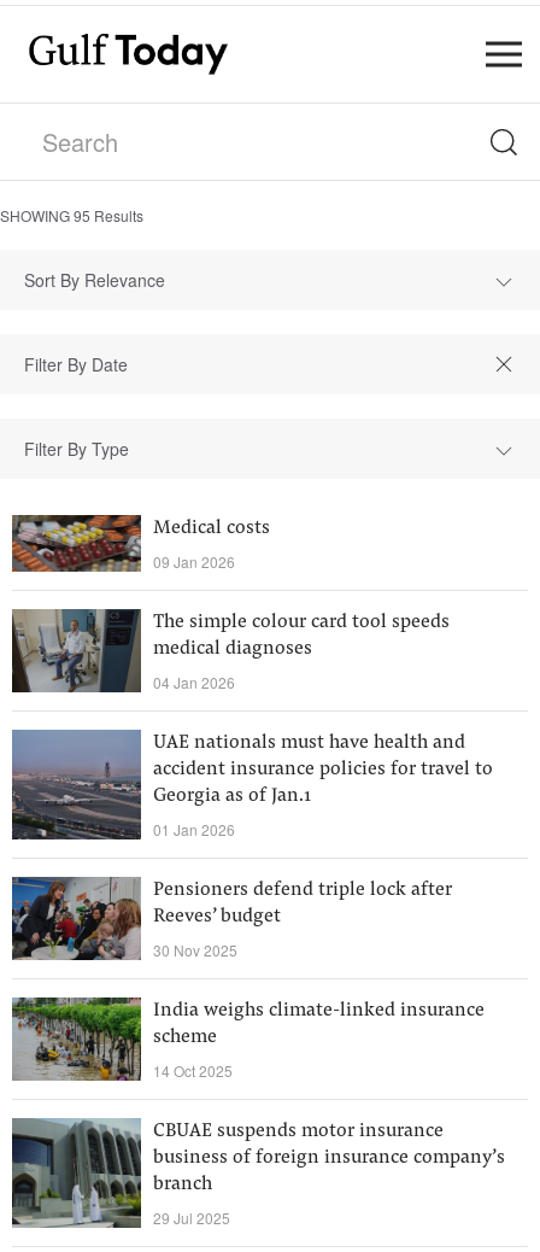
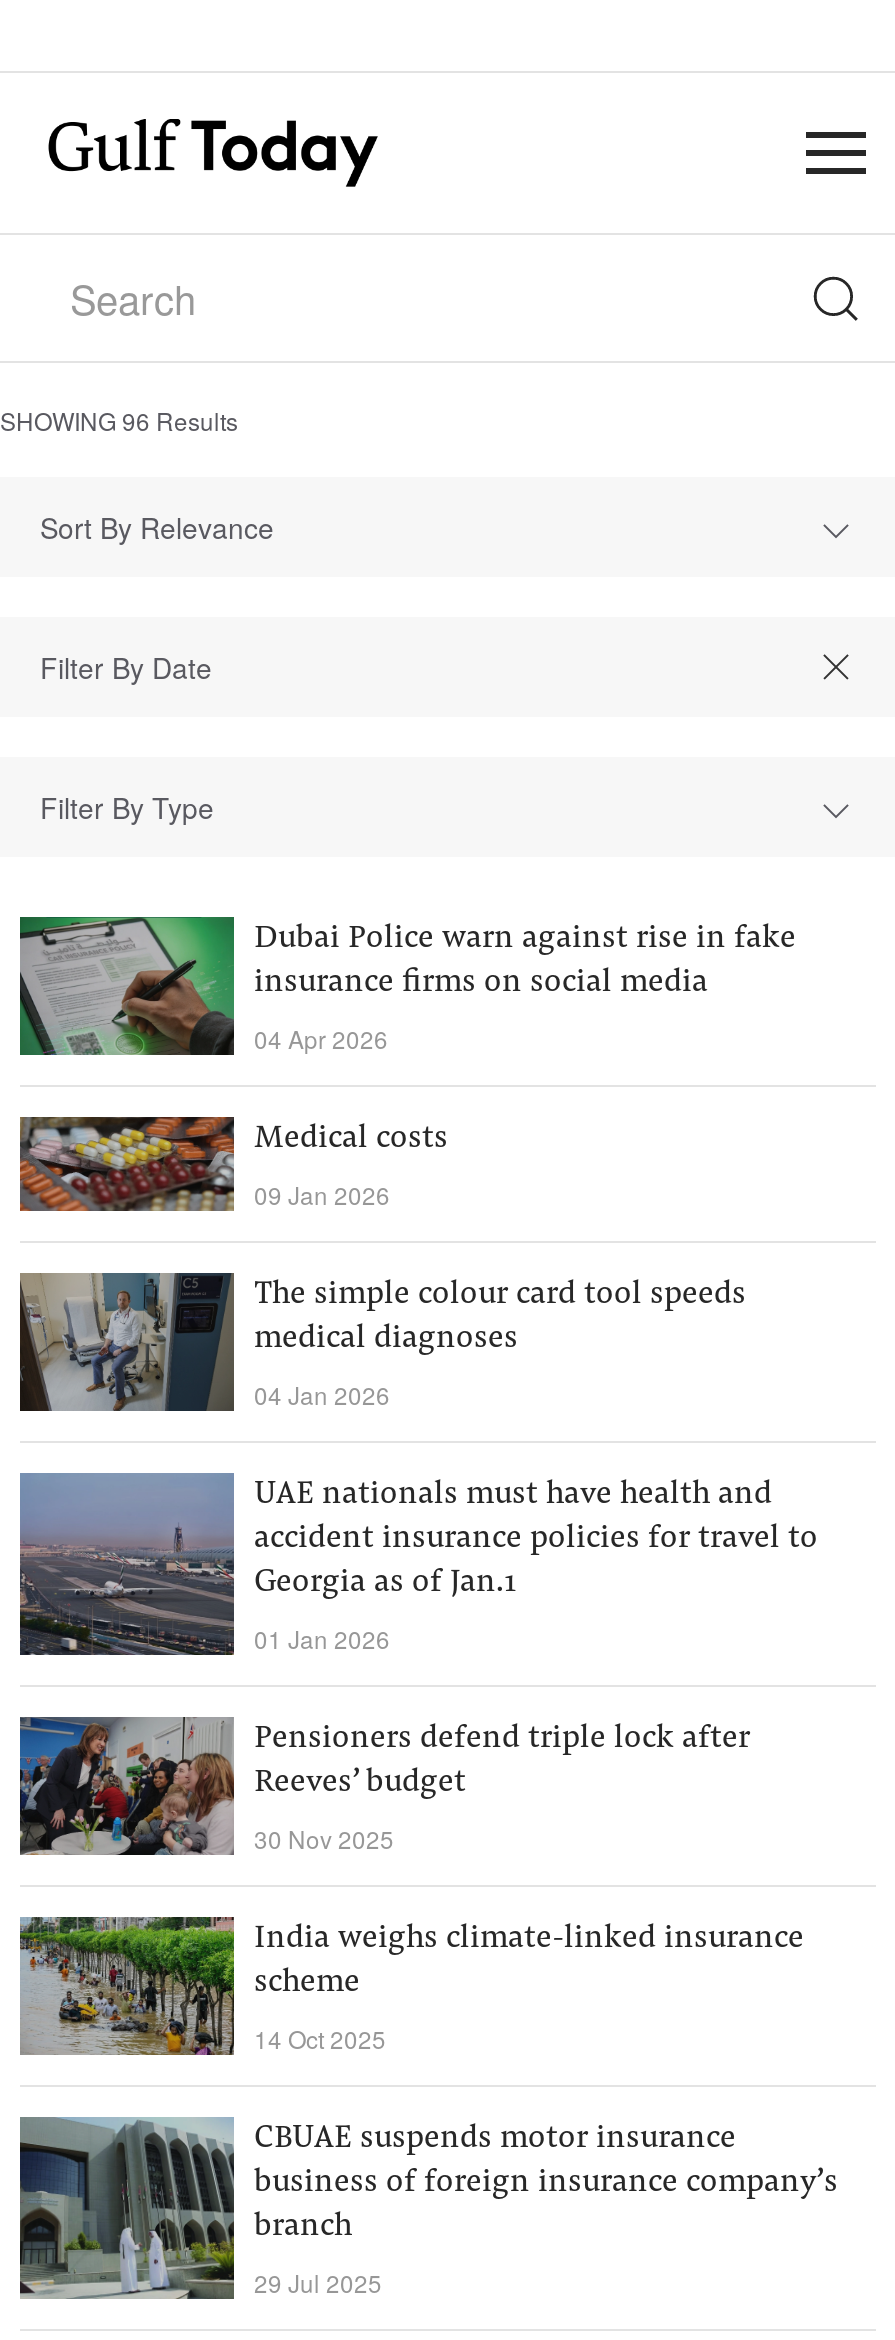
- SHOWING 95 Results
+ SHOWING 96 Results

+ [image]
+ Dubai Police warn against rise in fake
+ insurance firms on social media
+ 04 Apr 2026
